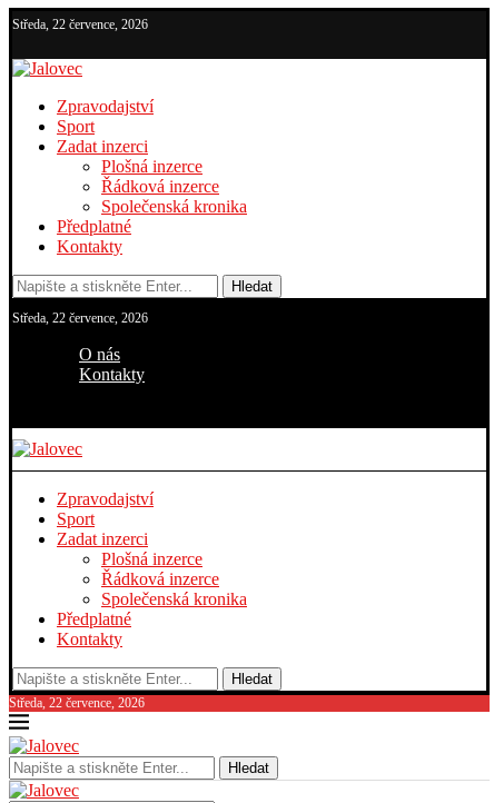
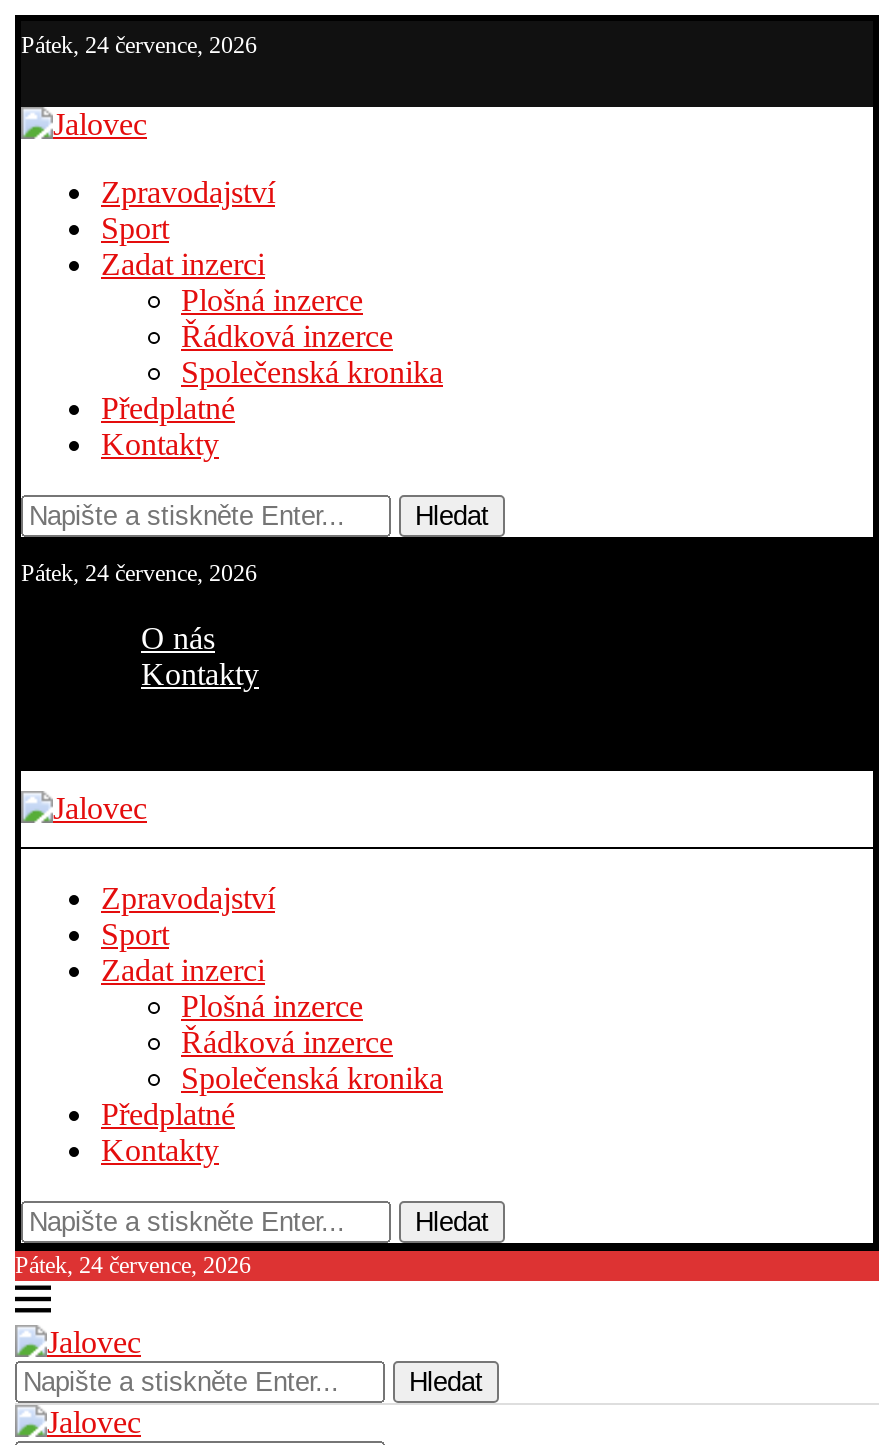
- Středa, 22 července, 2026
+ Pátek, 24 července, 2026

- Středa, 22 července, 2026
+ Pátek, 24 července, 2026

- Středa, 22 července, 2026
+ Pátek, 24 července, 2026
